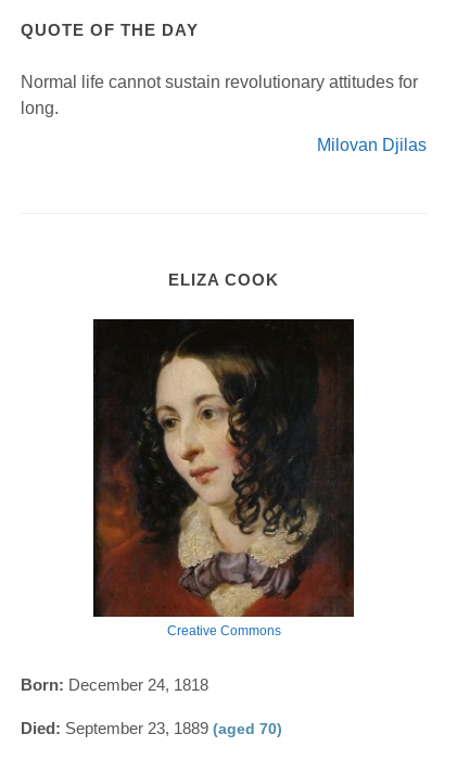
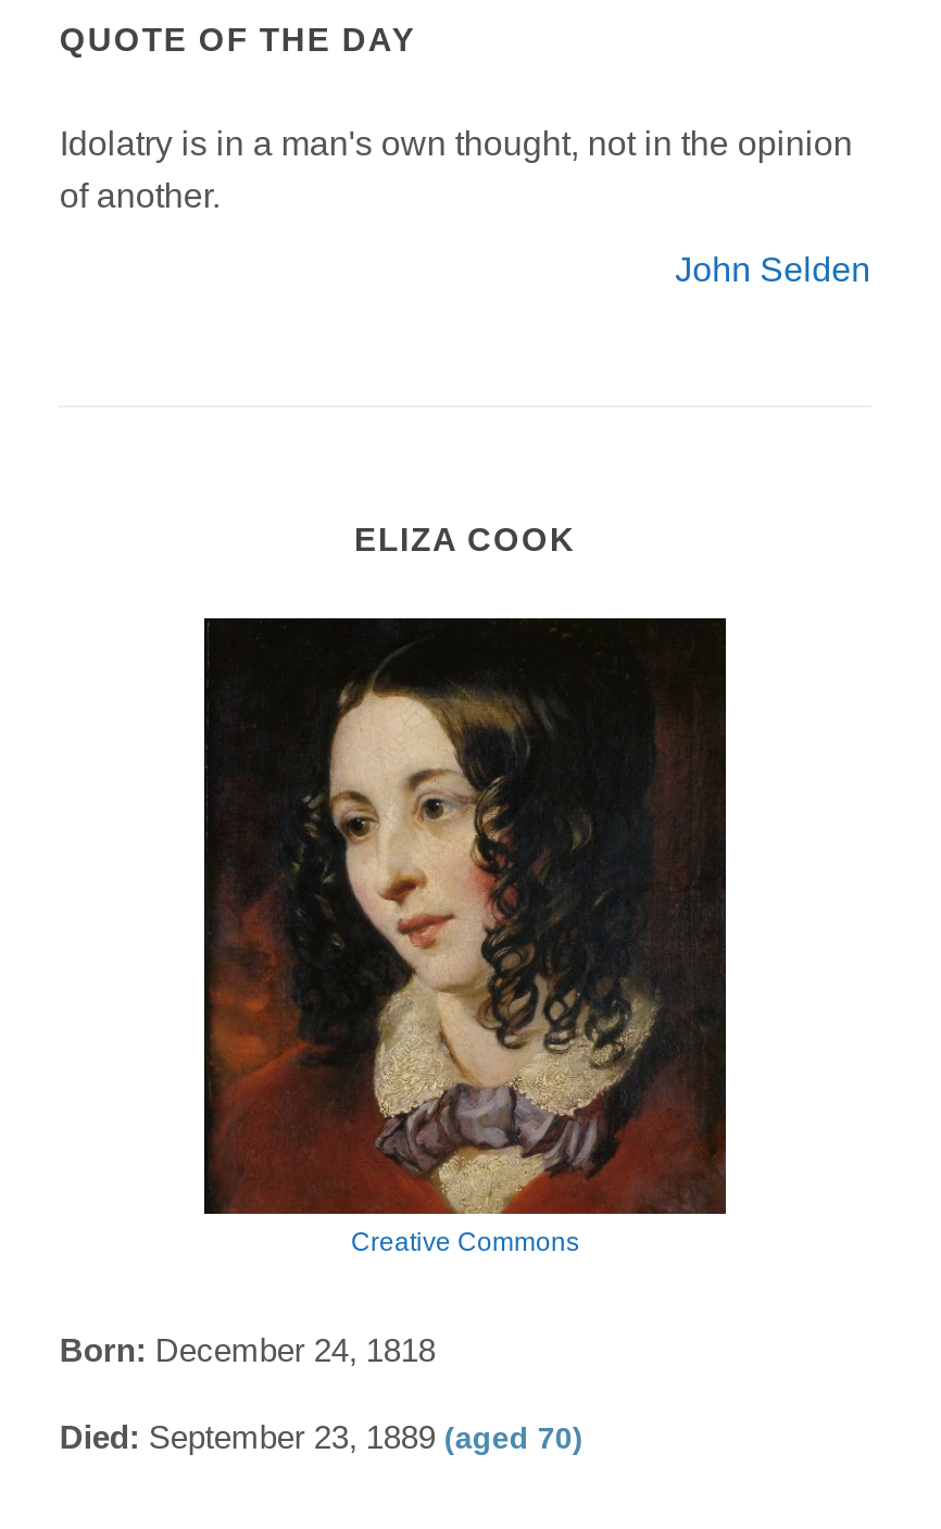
- Normal life cannot sustain revolutionary attitudes for
- long.
+ Idolatry is in a man's own thought, not in the opinion
+ of another.

- Milovan Djilas
+ John Selden
